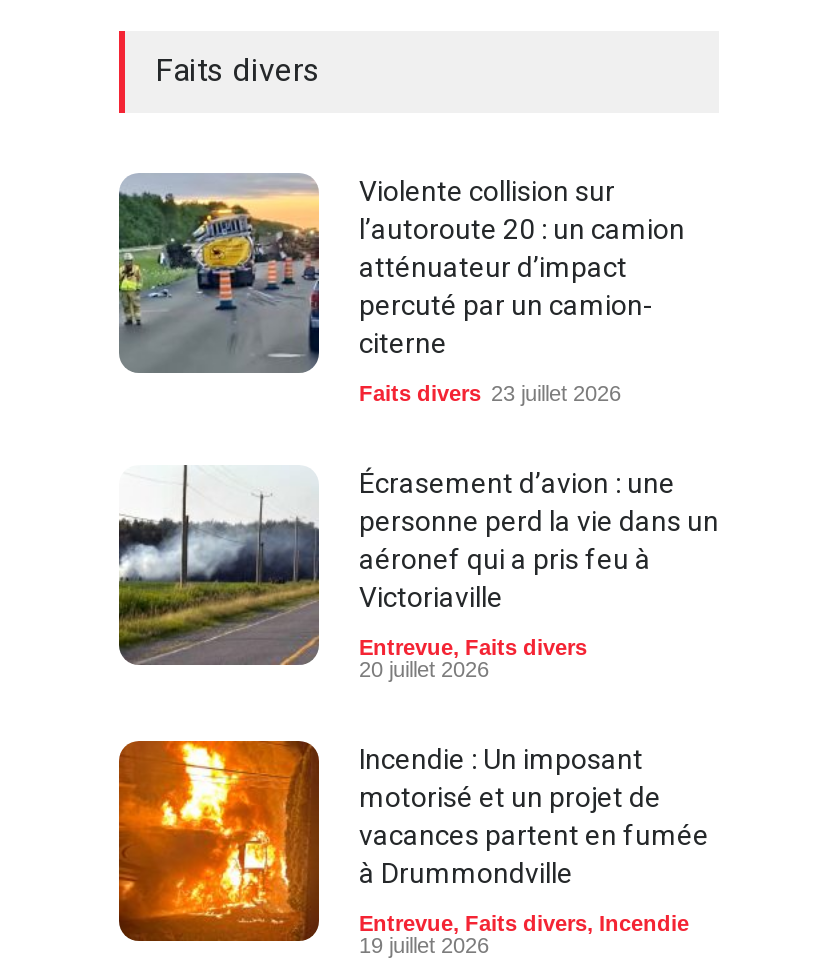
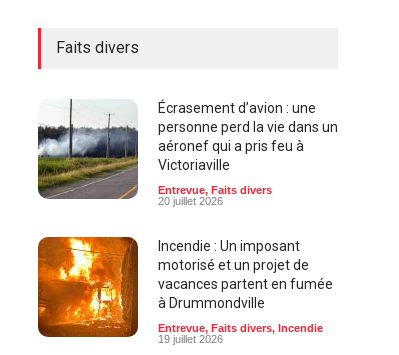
- [image]
- Violente collision sur
- l’autoroute 20 : un camion
- atténuateur d’impact
- percuté par un camion-
- citerne
- Faits divers 23 juillet 2026
